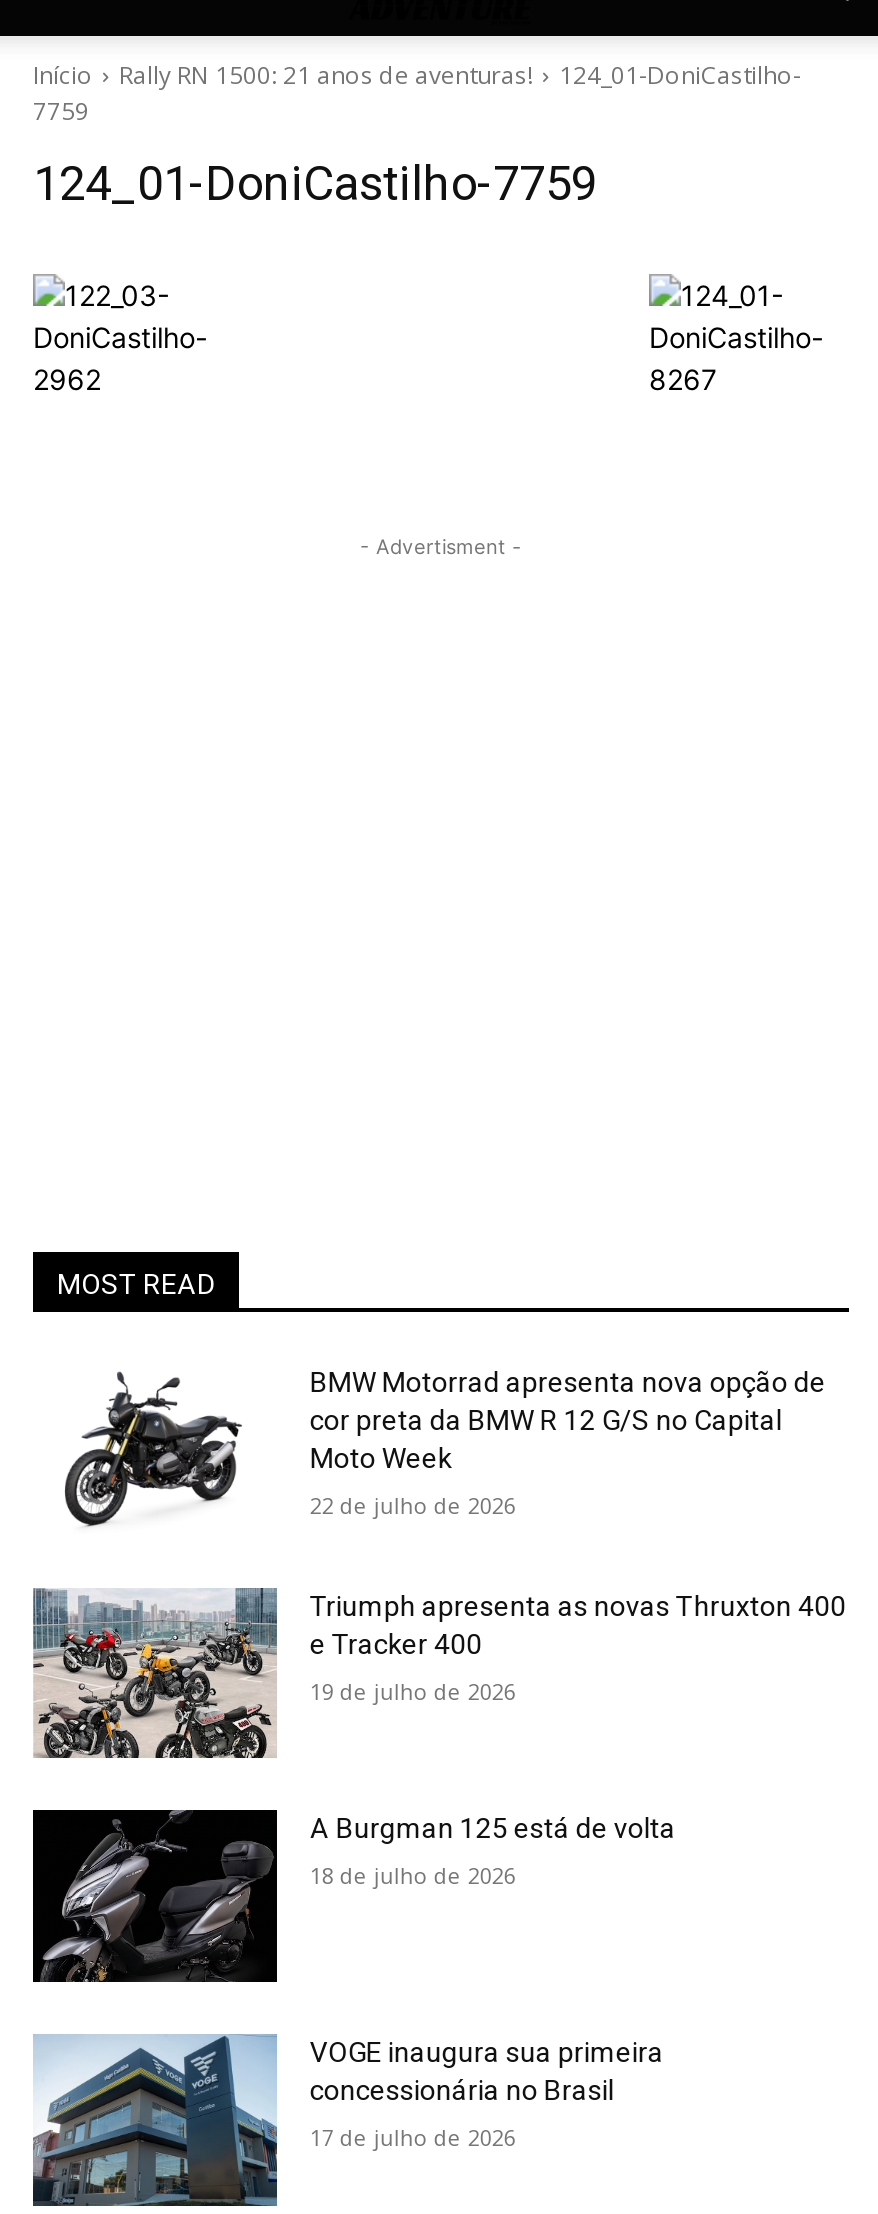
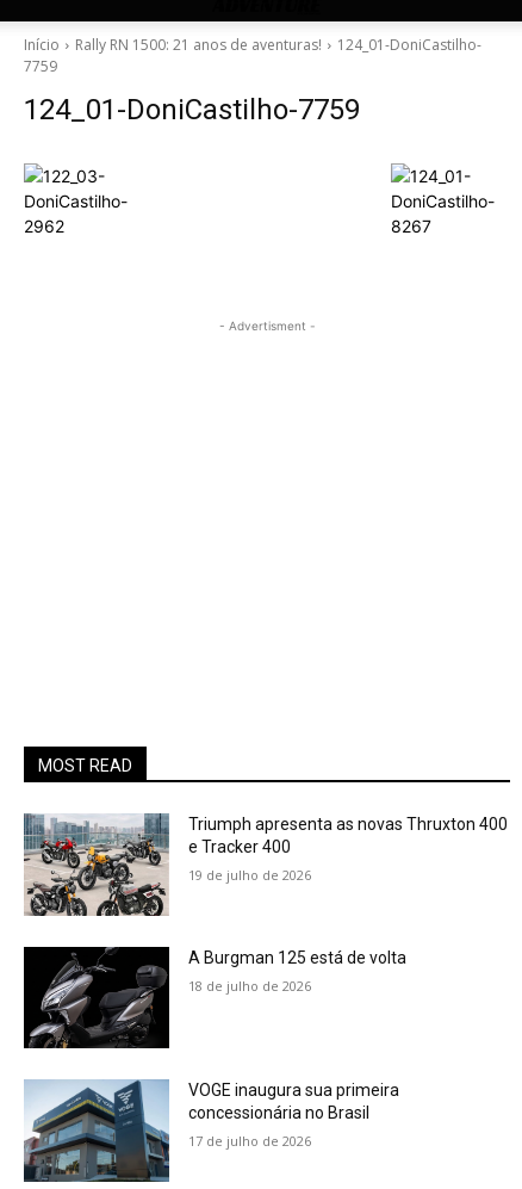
- [image]
- BMW Motorrad apresenta nova opção de
- cor preta da BMW R 12 G/S no Capital
- Moto Week
- 22 de julho de 2026
